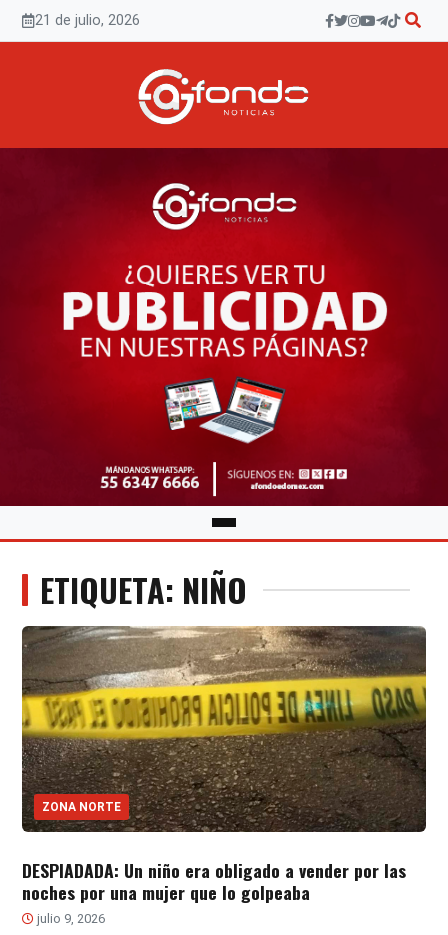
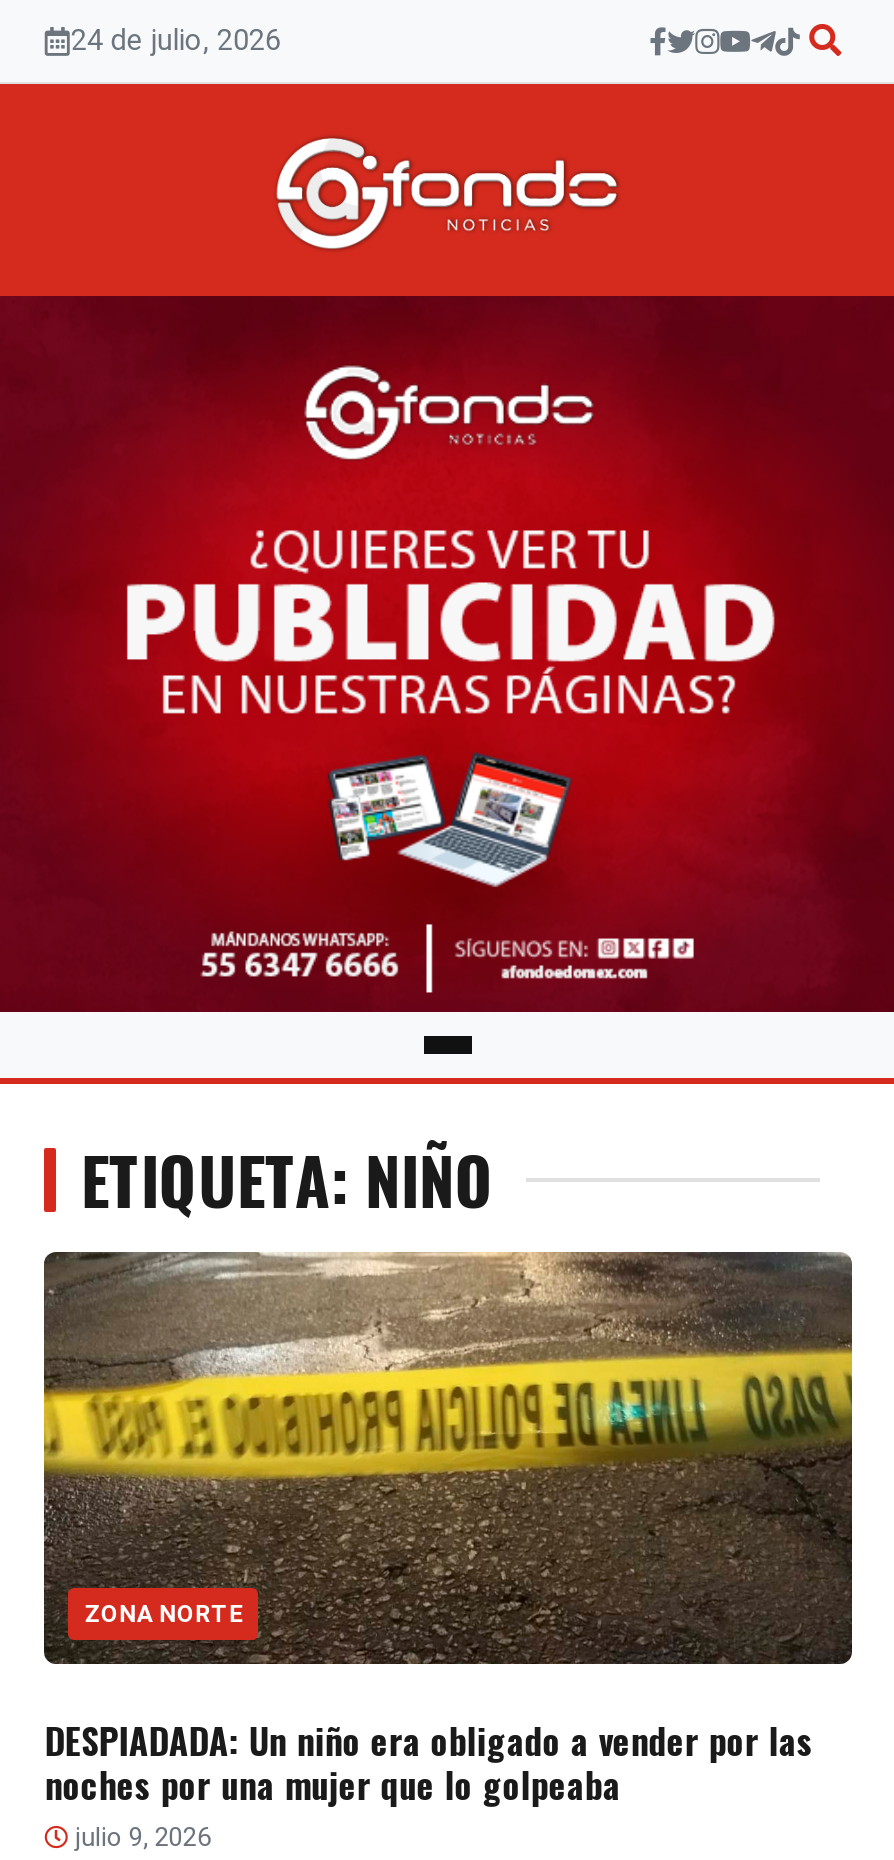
- 21 de julio, 2026
+ 24 de julio, 2026
